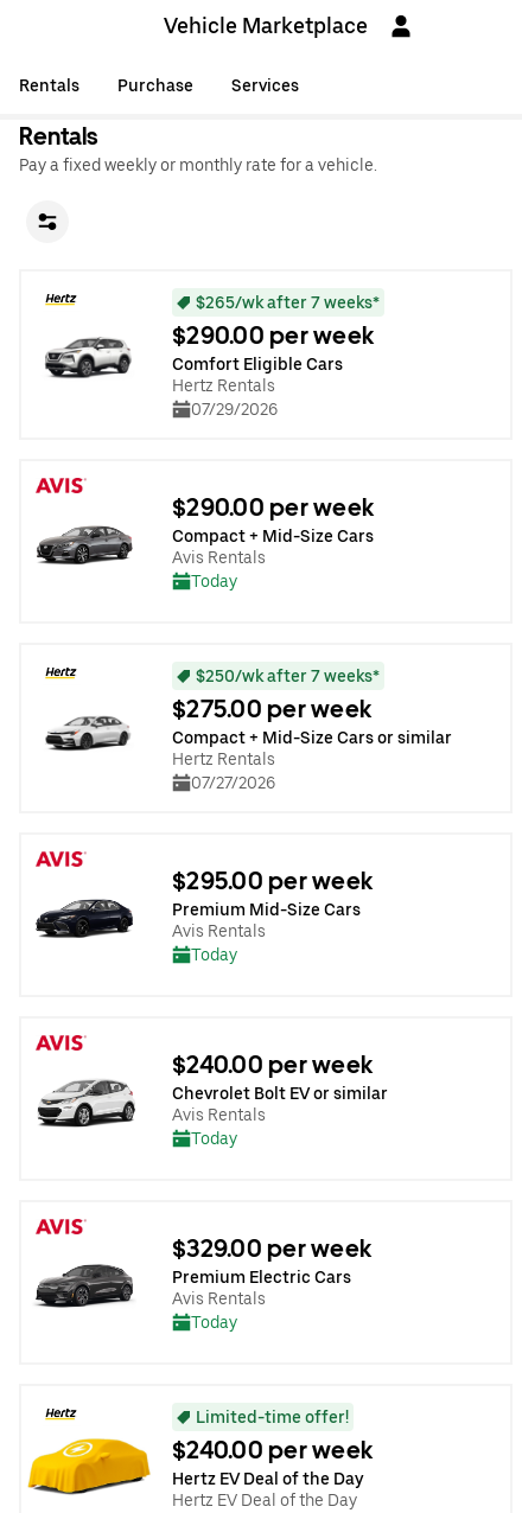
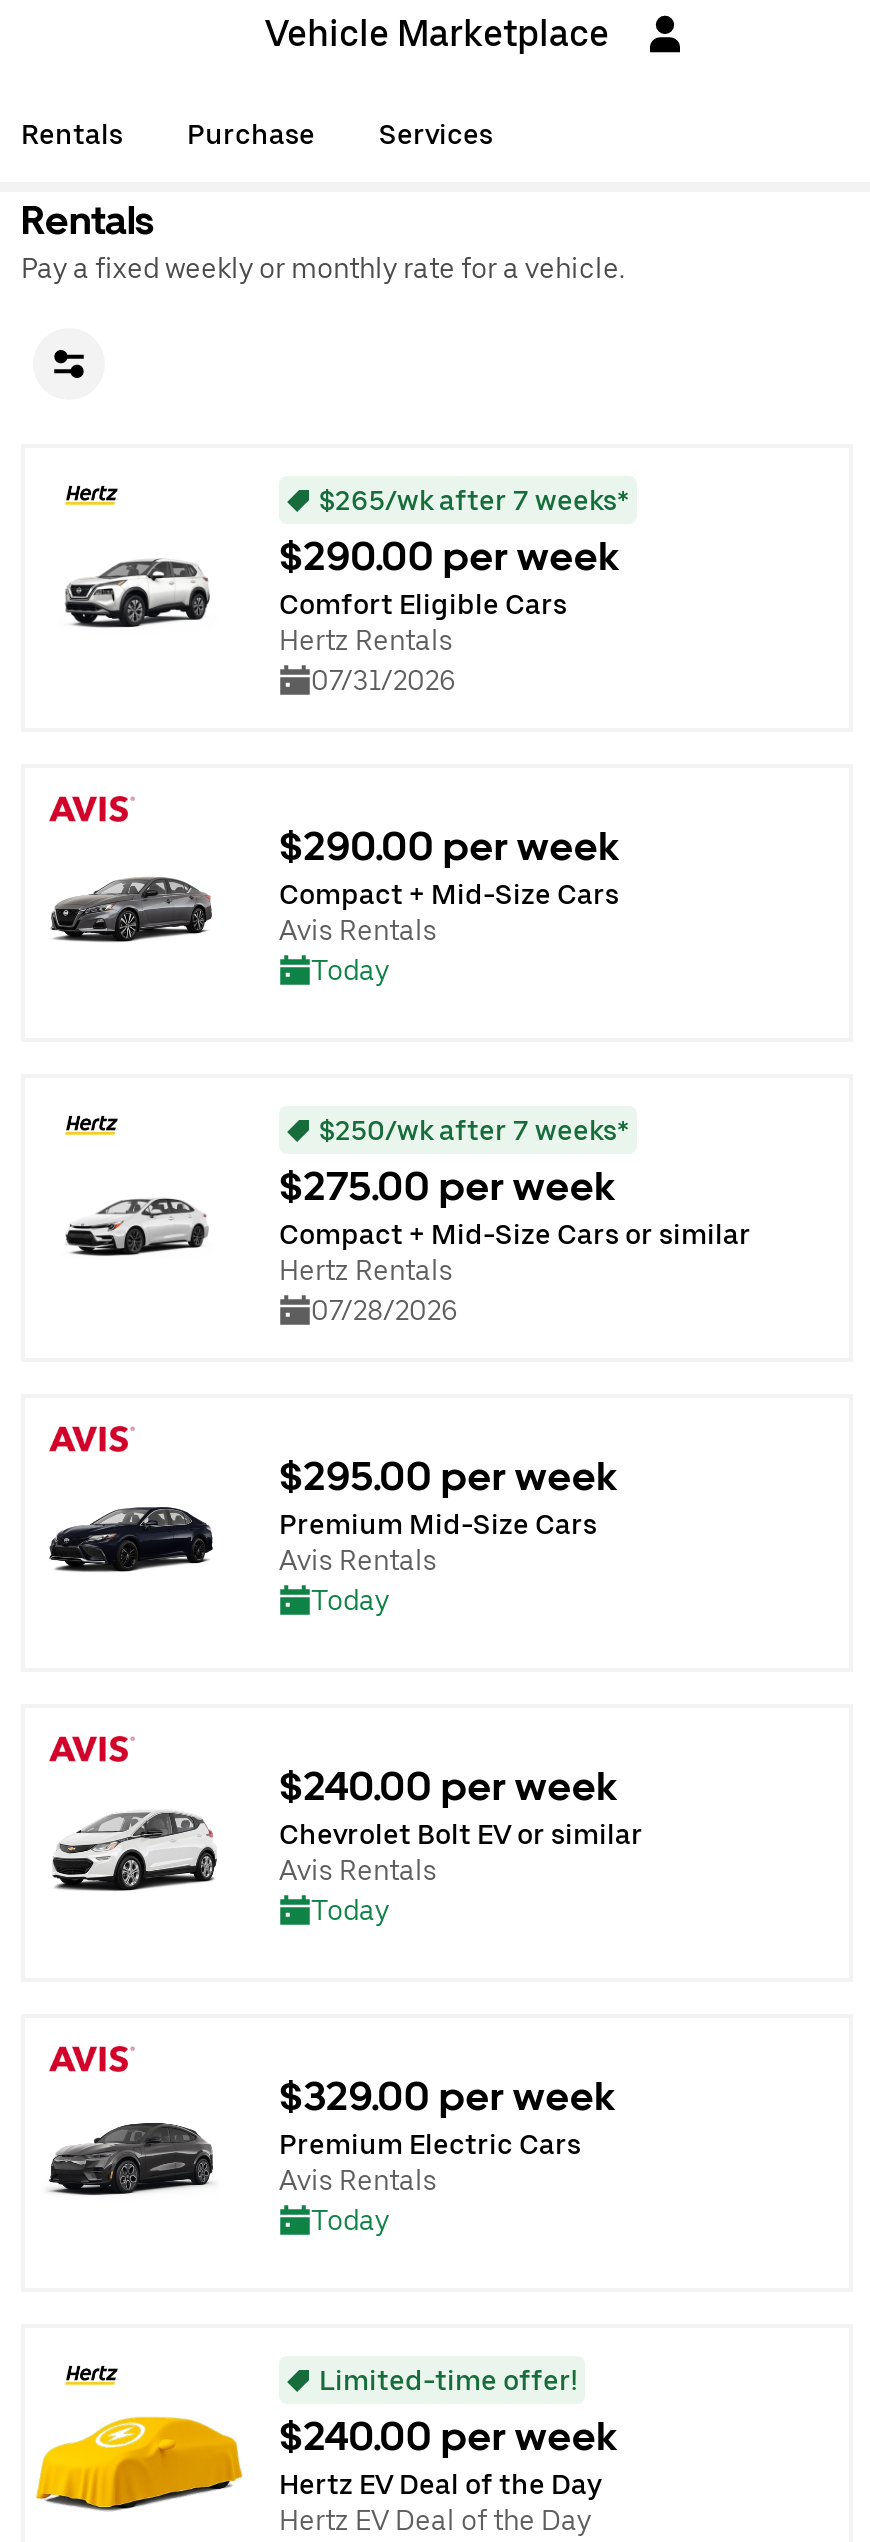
- 07/29/2026
+ 07/31/2026

- 07/27/2026
+ 07/28/2026
